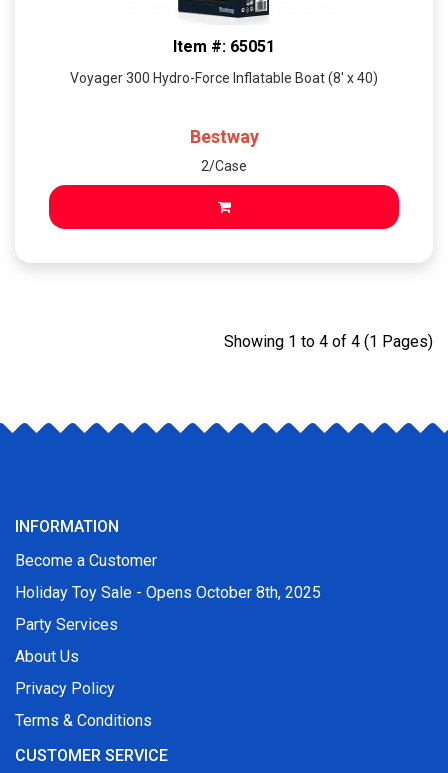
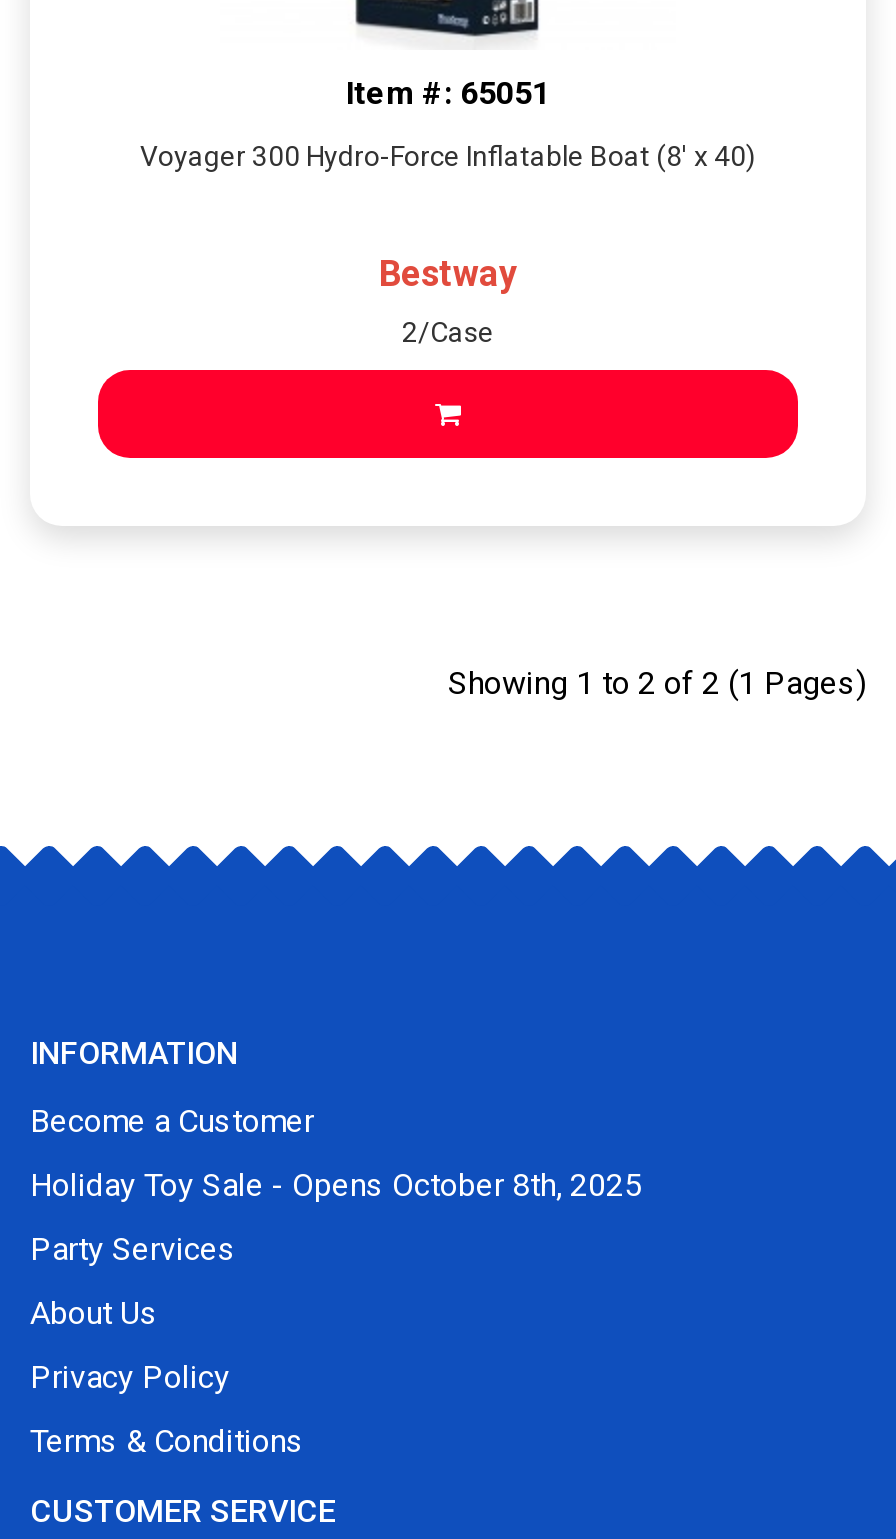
- Showing 1 to 4 of 4 (1 Pages)
+ Showing 1 to 2 of 2 (1 Pages)
